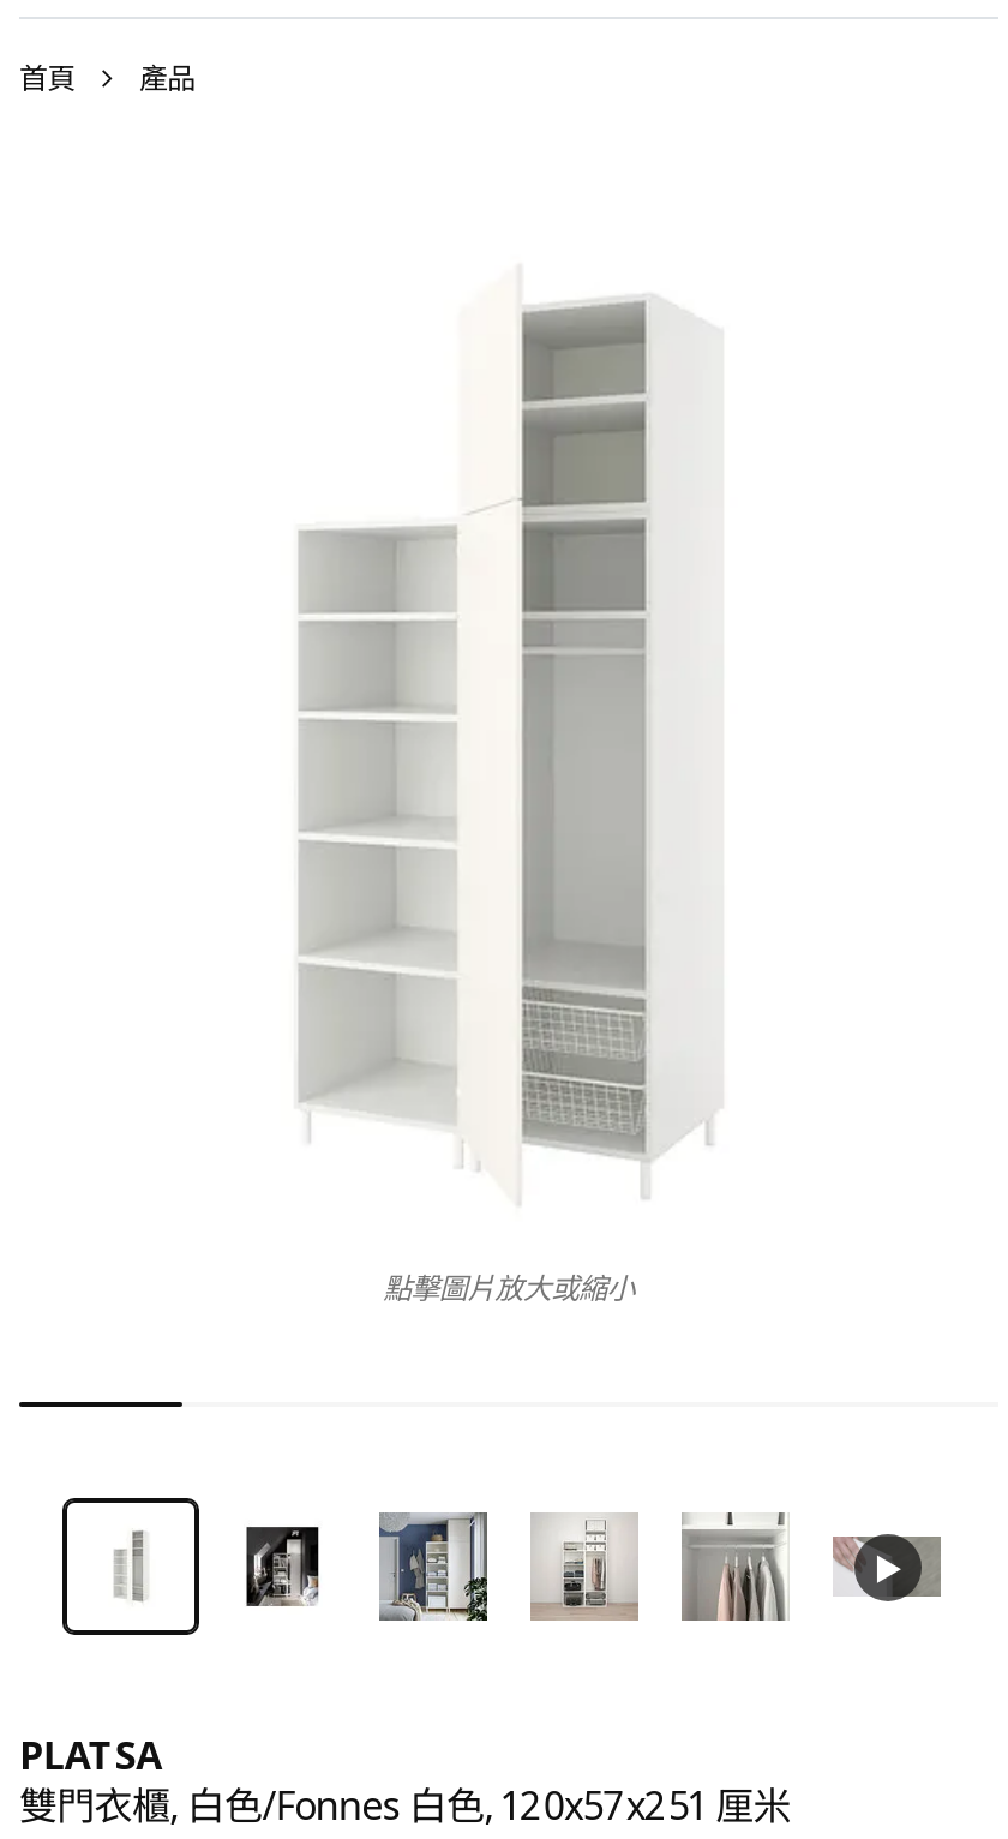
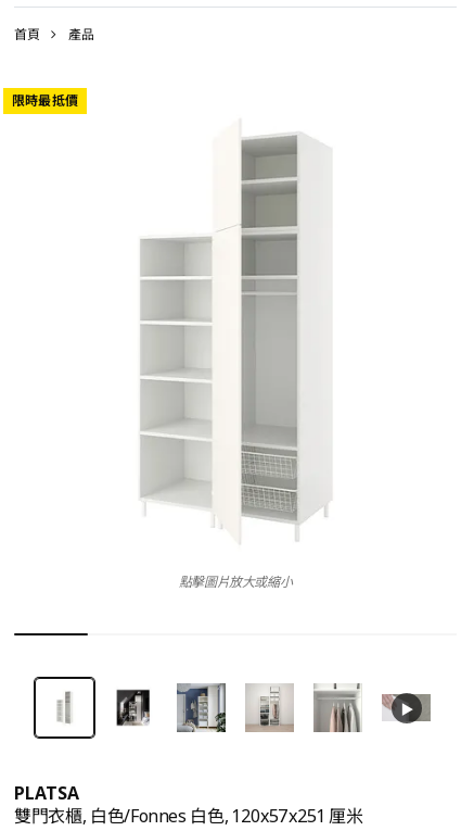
+ 限時最抵價
